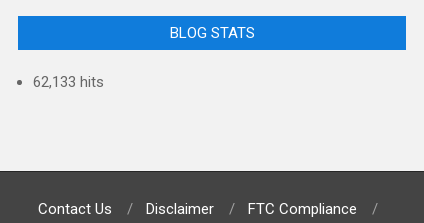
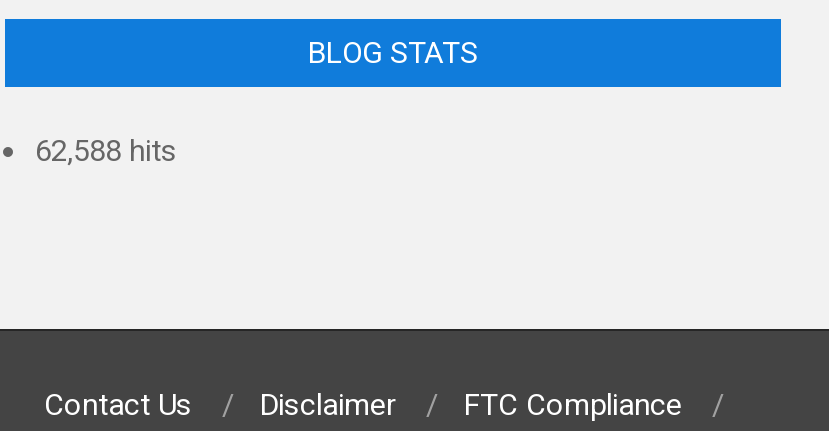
- 62,133 hits
+ 62,588 hits
